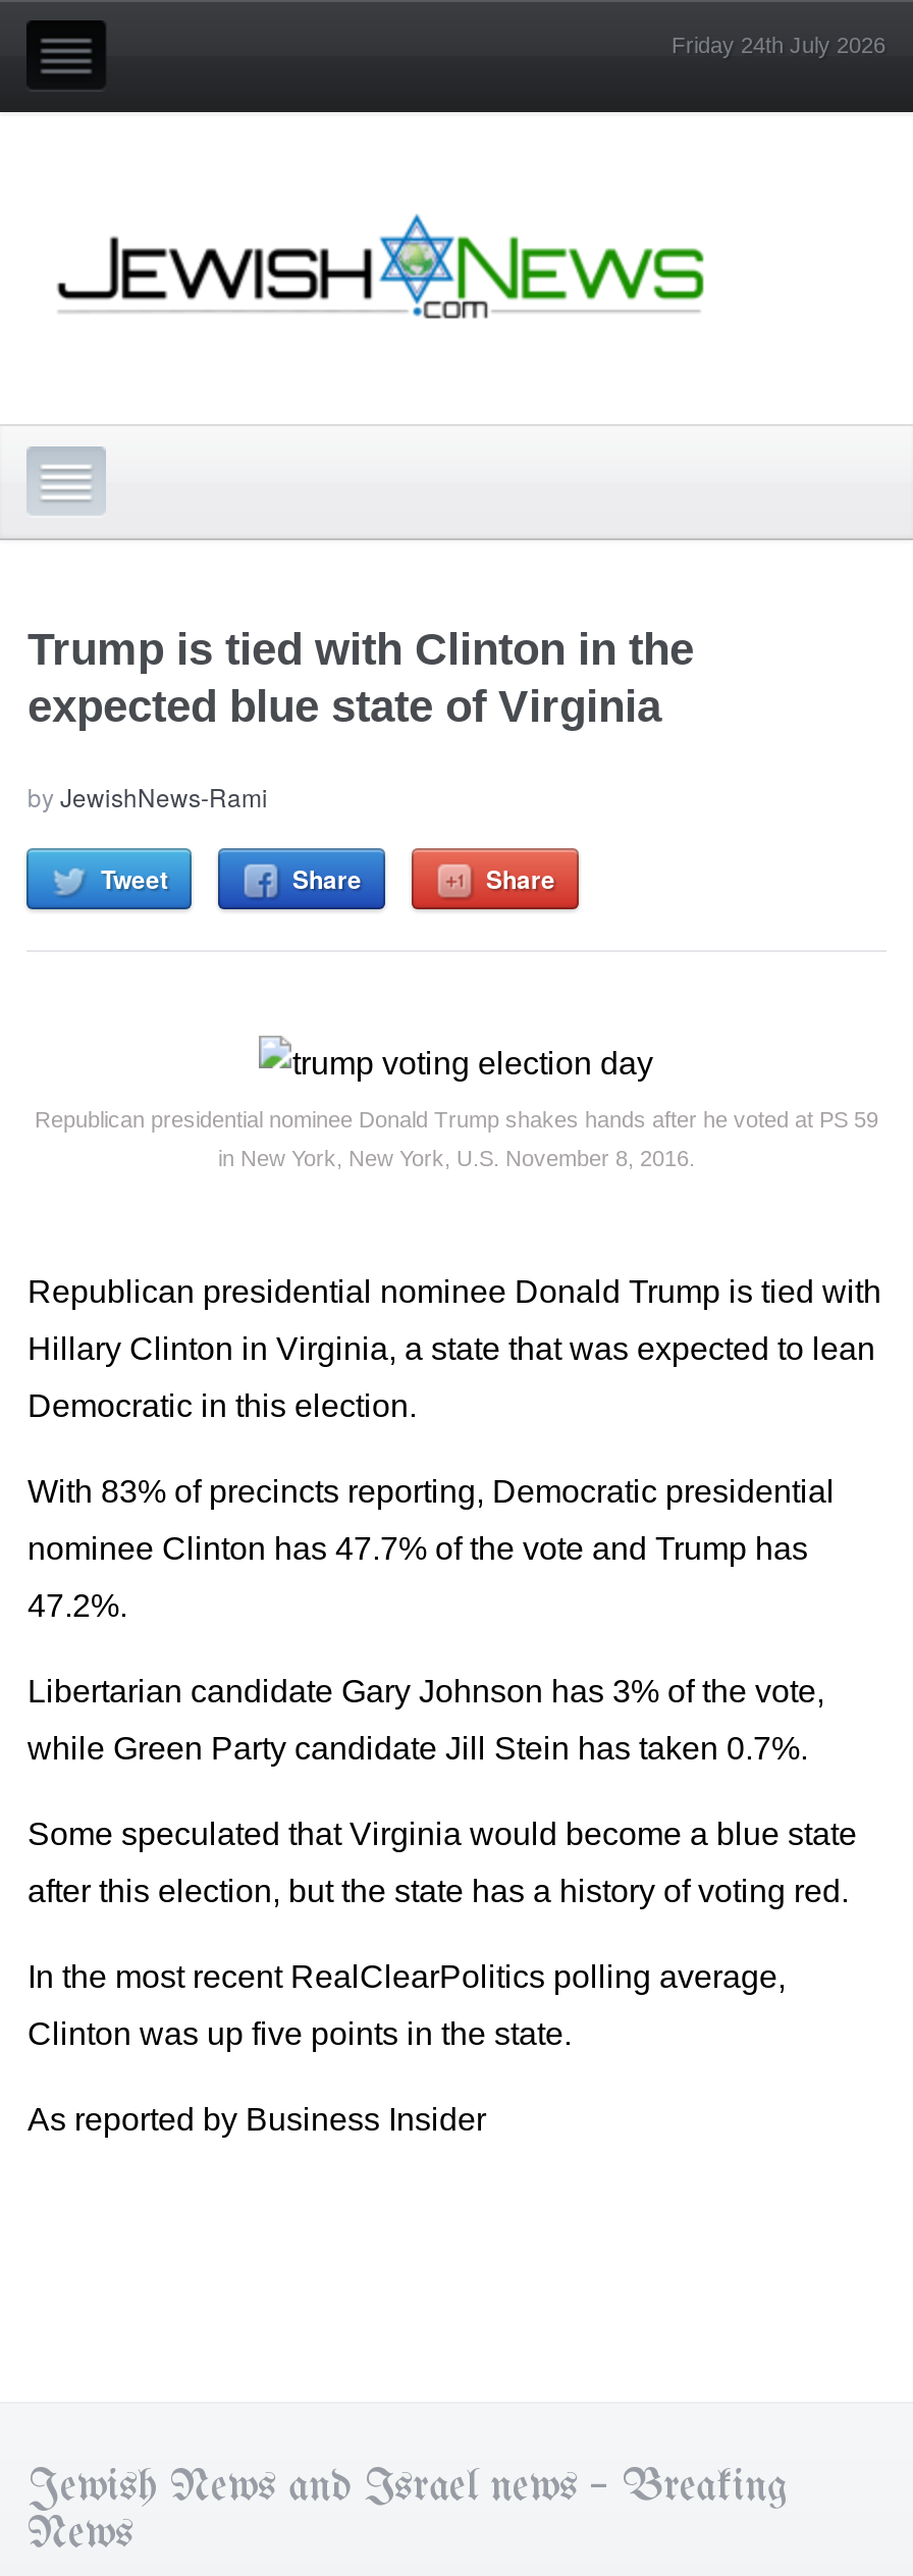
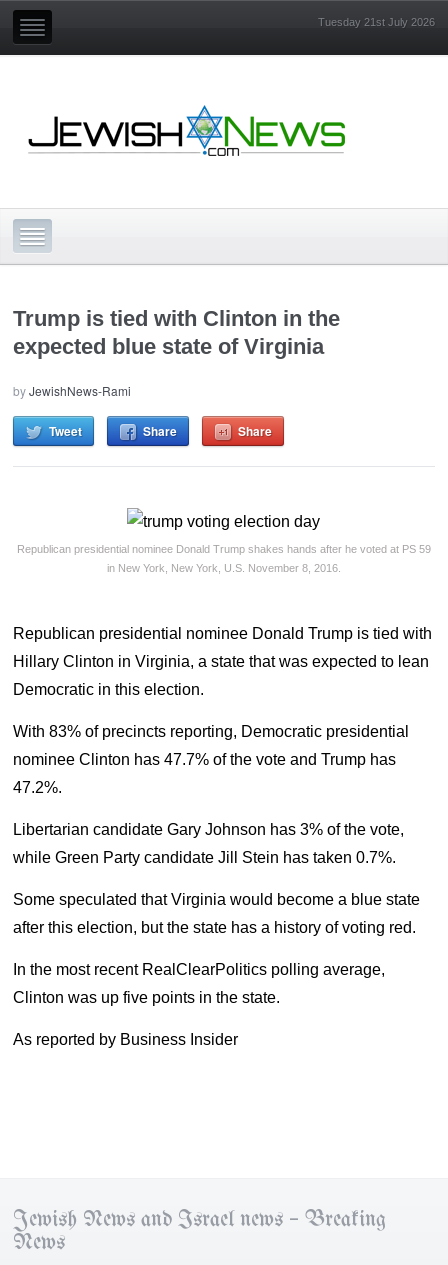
- Friday 24th July 2026
+ Tuesday 21st July 2026
